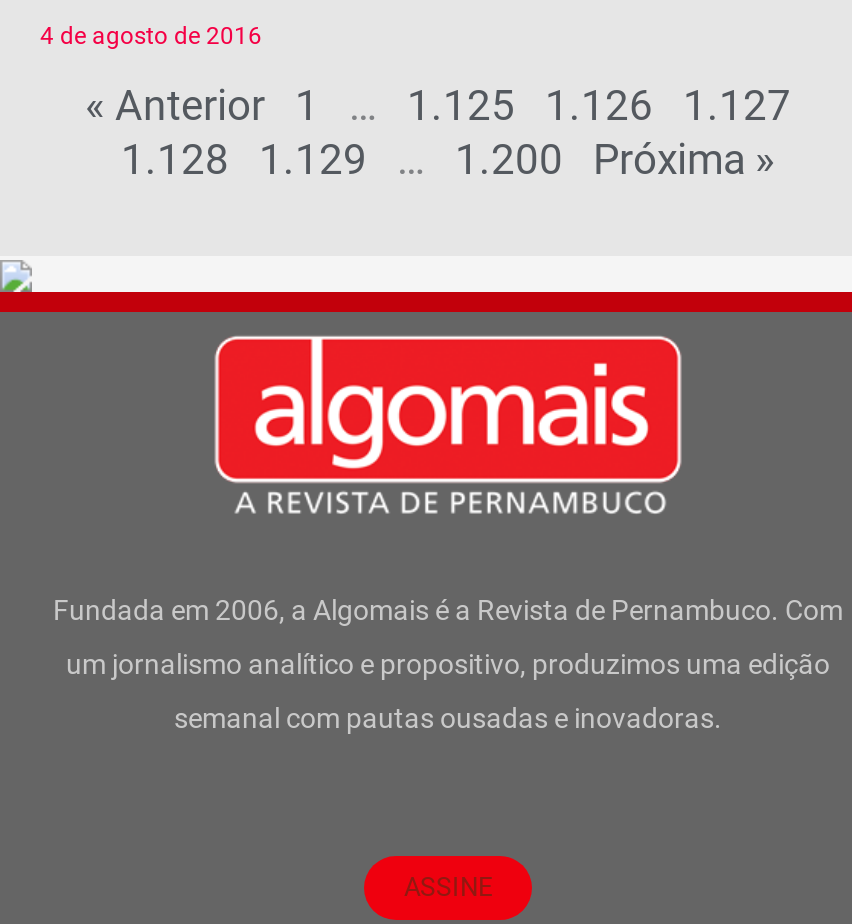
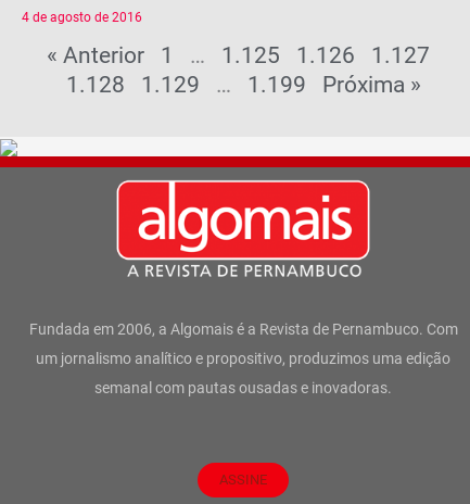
- 1.128 1.129 … 1.200 Próxima »
+ 1.128 1.129 … 1.199 Próxima »
